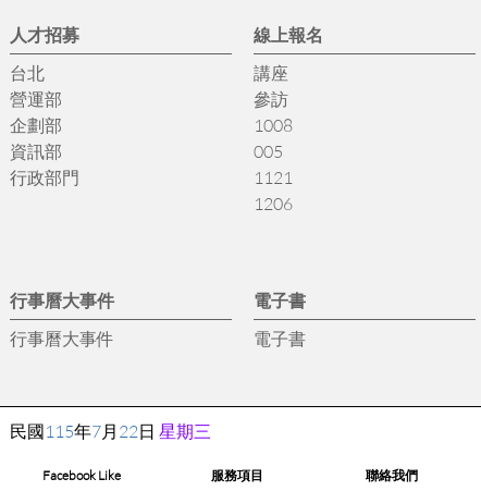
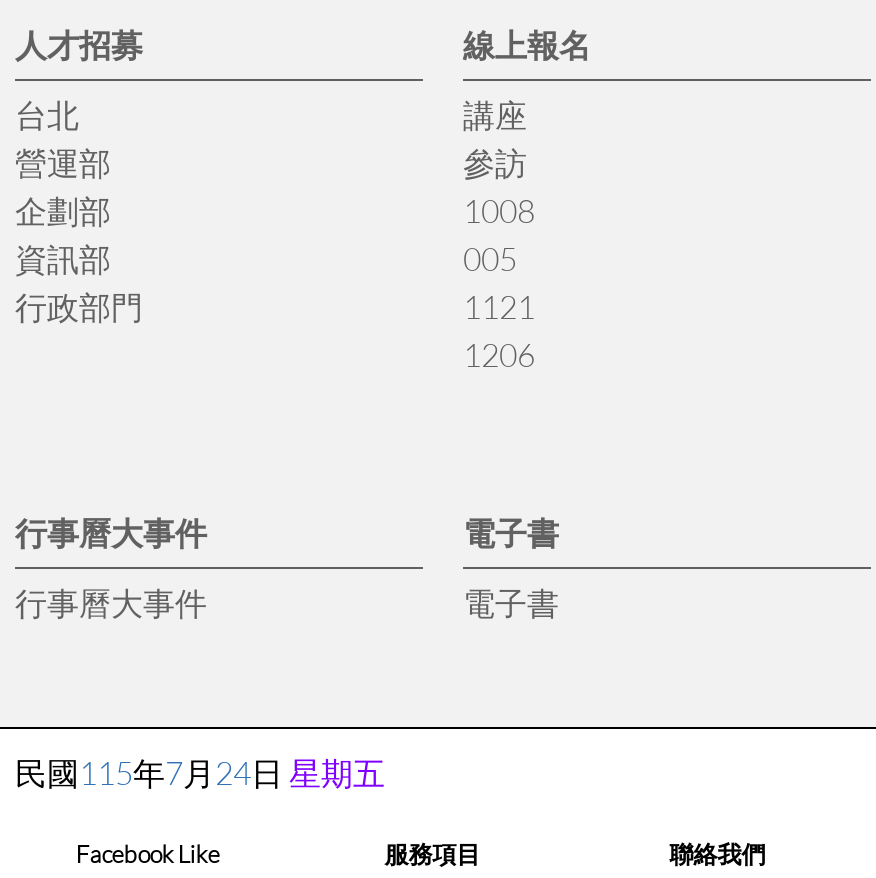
- 民國115年7月22日星期三
+ 民國115年7月24日星期五
